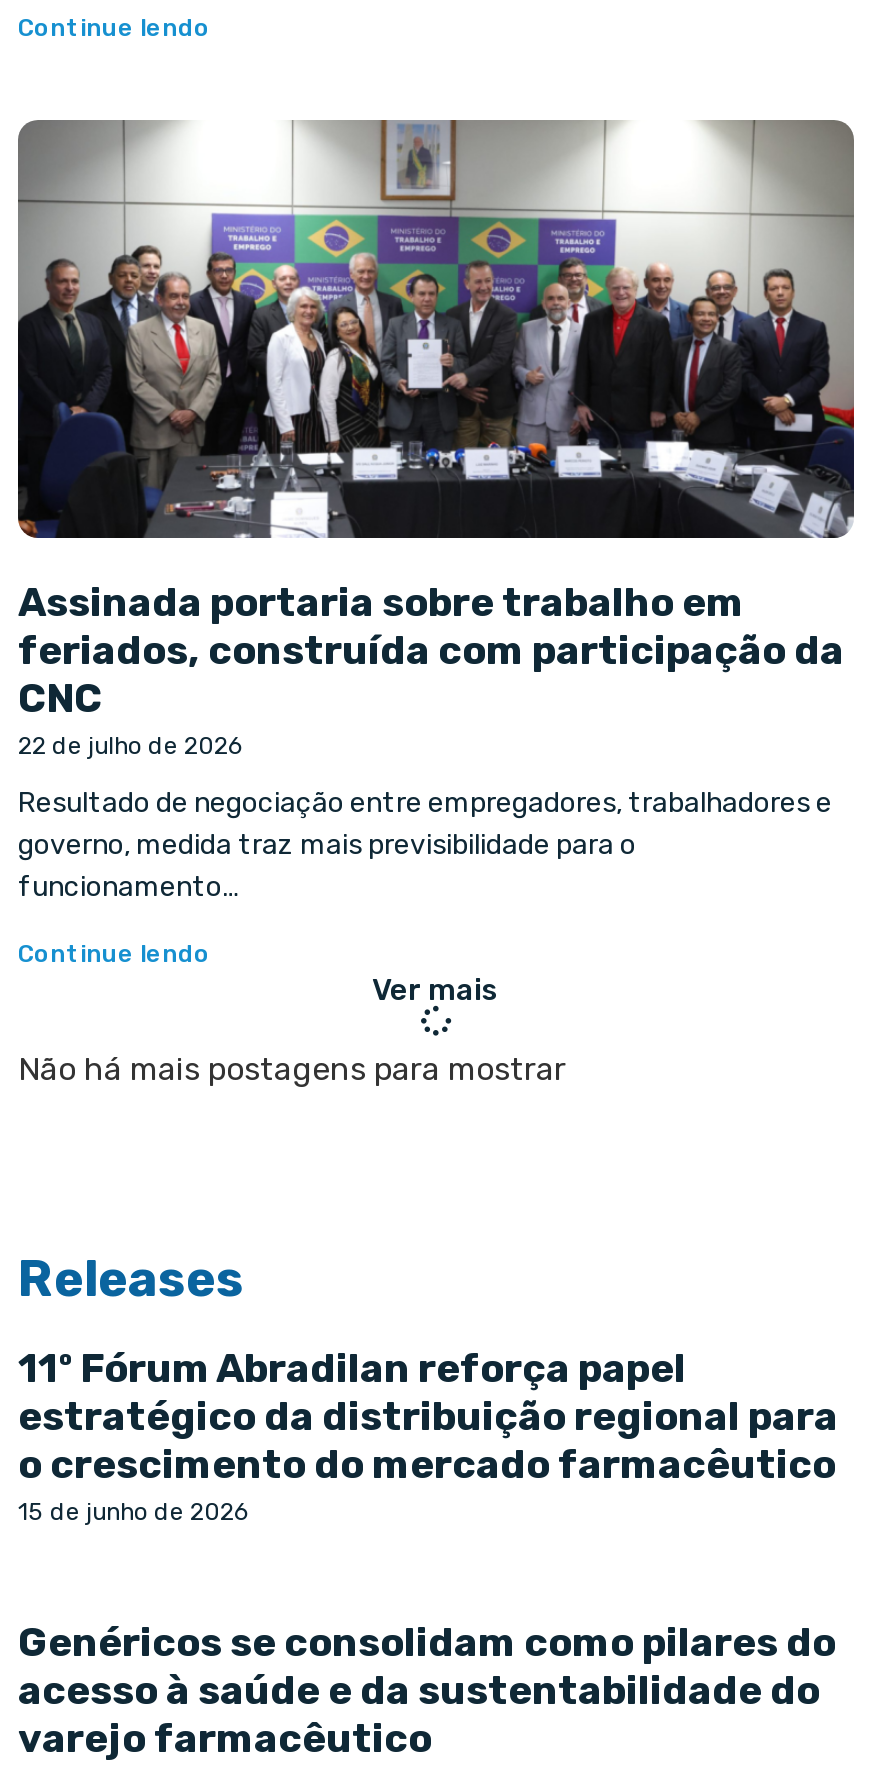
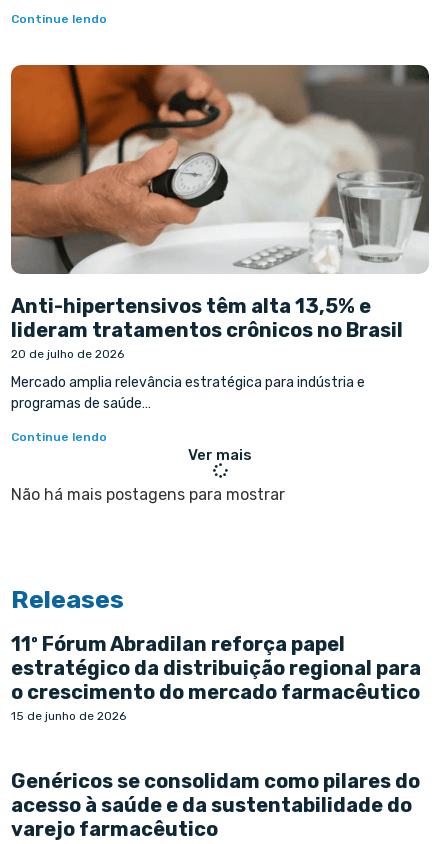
- [image]
- Assinada portaria sobre trabalho em
- feriados, construída com participação da
- CNC
- 22 de julho de 2026
+ [image]
+ Anti-hipertensivos têm alta 13,5% e
+ lideram tratamentos crônicos no Brasil
+ 20 de julho de 2026

- Resultado de negociação entre empregadores, trabalhadores e
- governo, medida traz mais previsibilidade para o
- funcionamento…
+ Mercado amplia relevância estratégica para indústria e
+ programas de saúde…
